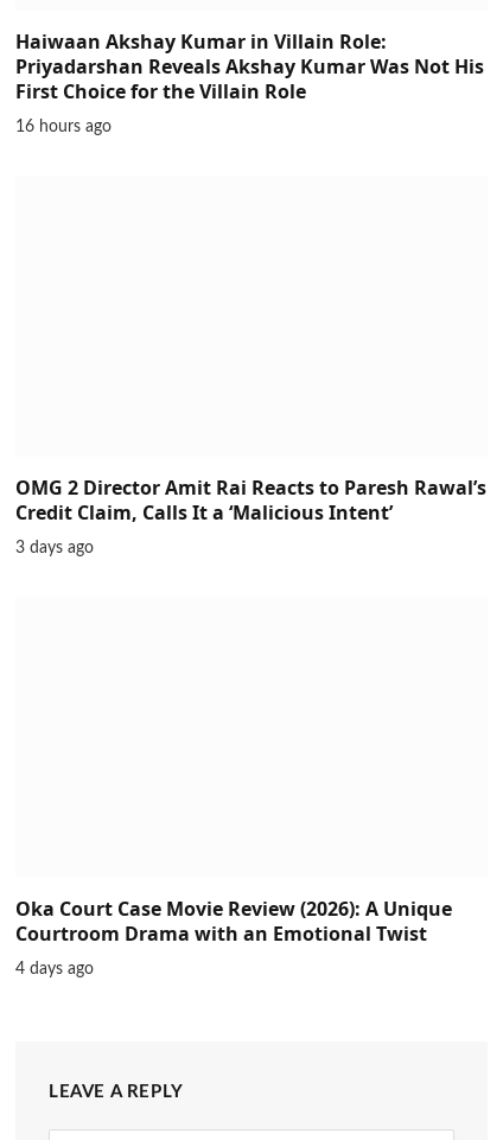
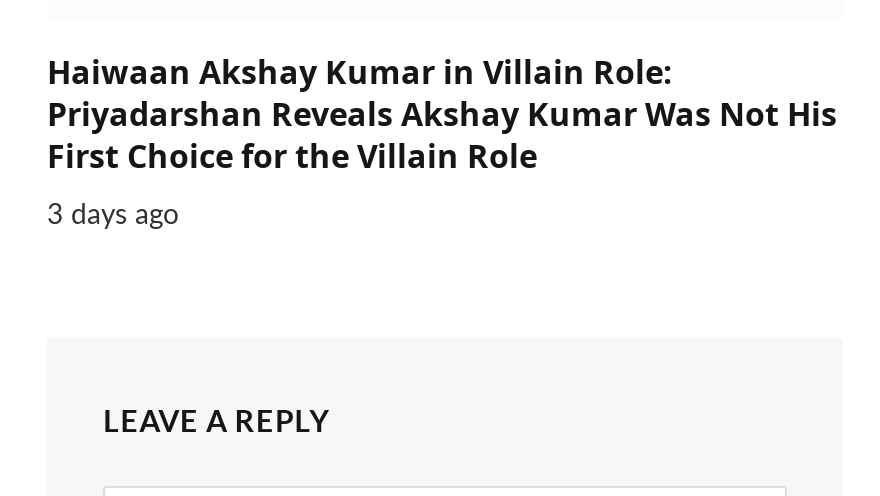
- 16 hours ago

- OMG 2 Director Amit Rai Reacts to Paresh Rawal’s
- Credit Claim, Calls It a ‘Malicious Intent’

- Oka Court Case Movie Review (2026): A Unique
- Courtroom Drama with an Emotional Twist
- 4 days ago
